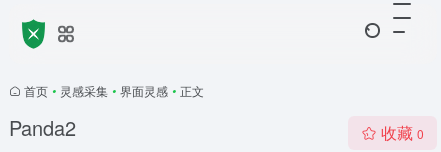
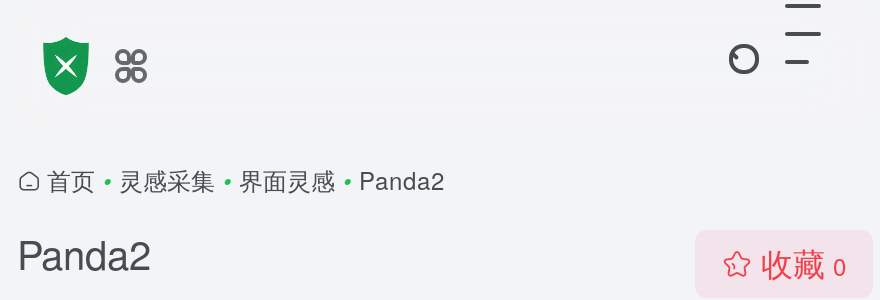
- 首页 • 灵感采集 • 界面灵感 • 正文
+ 首页 • 灵感采集 • 界面灵感 • Panda2
